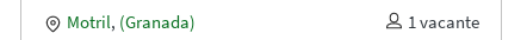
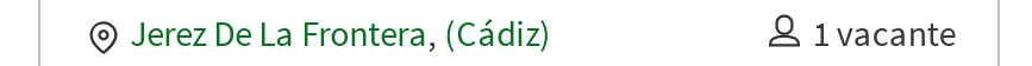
- Motril, (Granada)
+ Jerez De La Frontera, (Cádiz)
